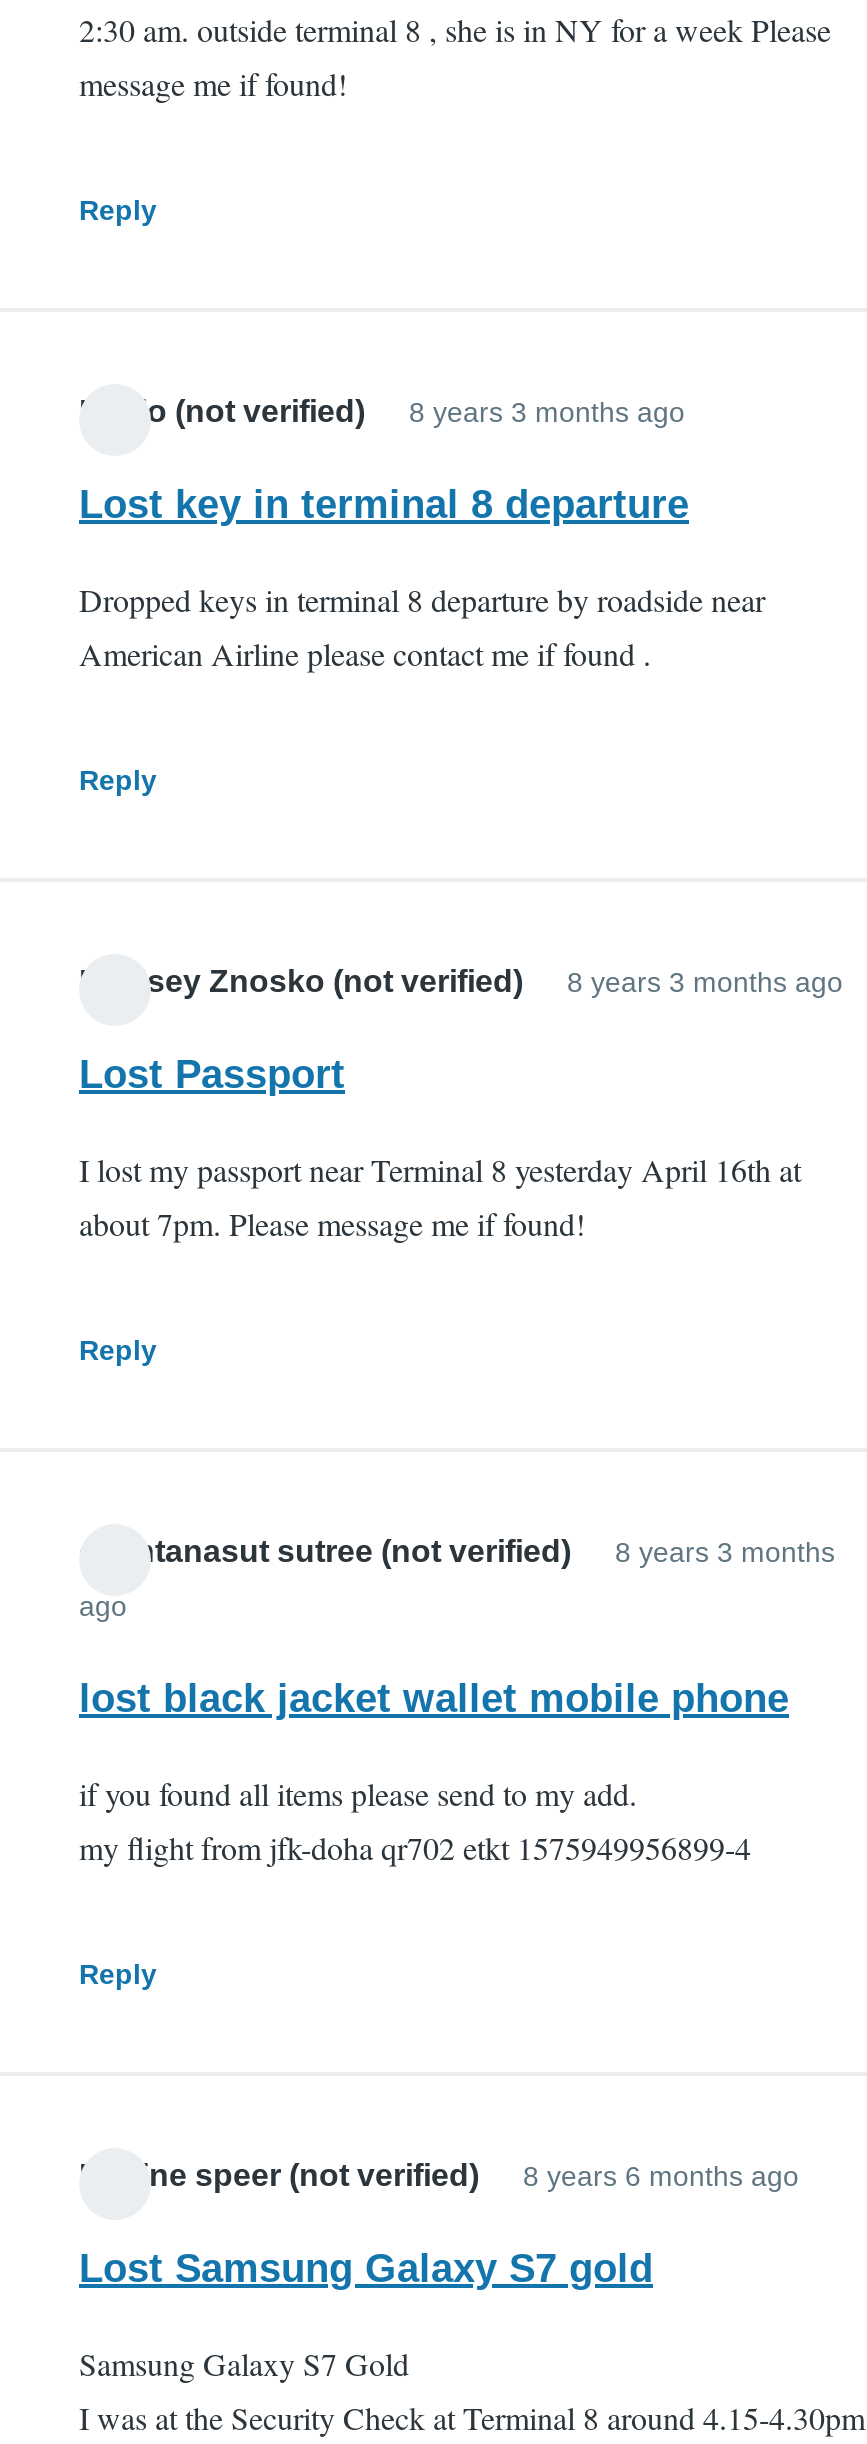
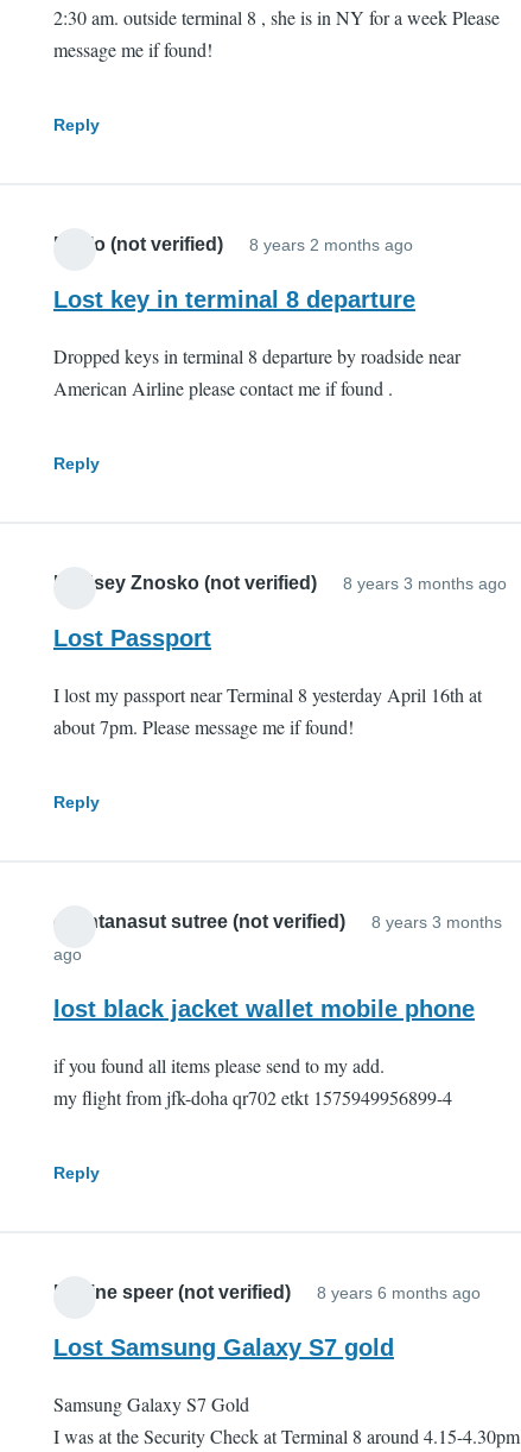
- 8 years 3 months ago
+ 8 years 2 months ago
